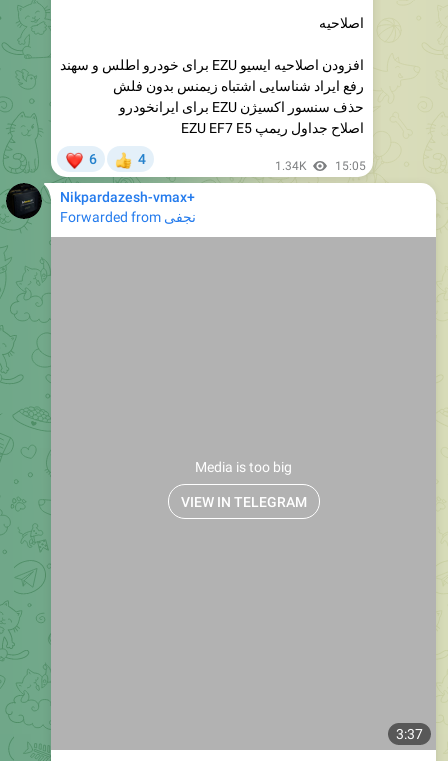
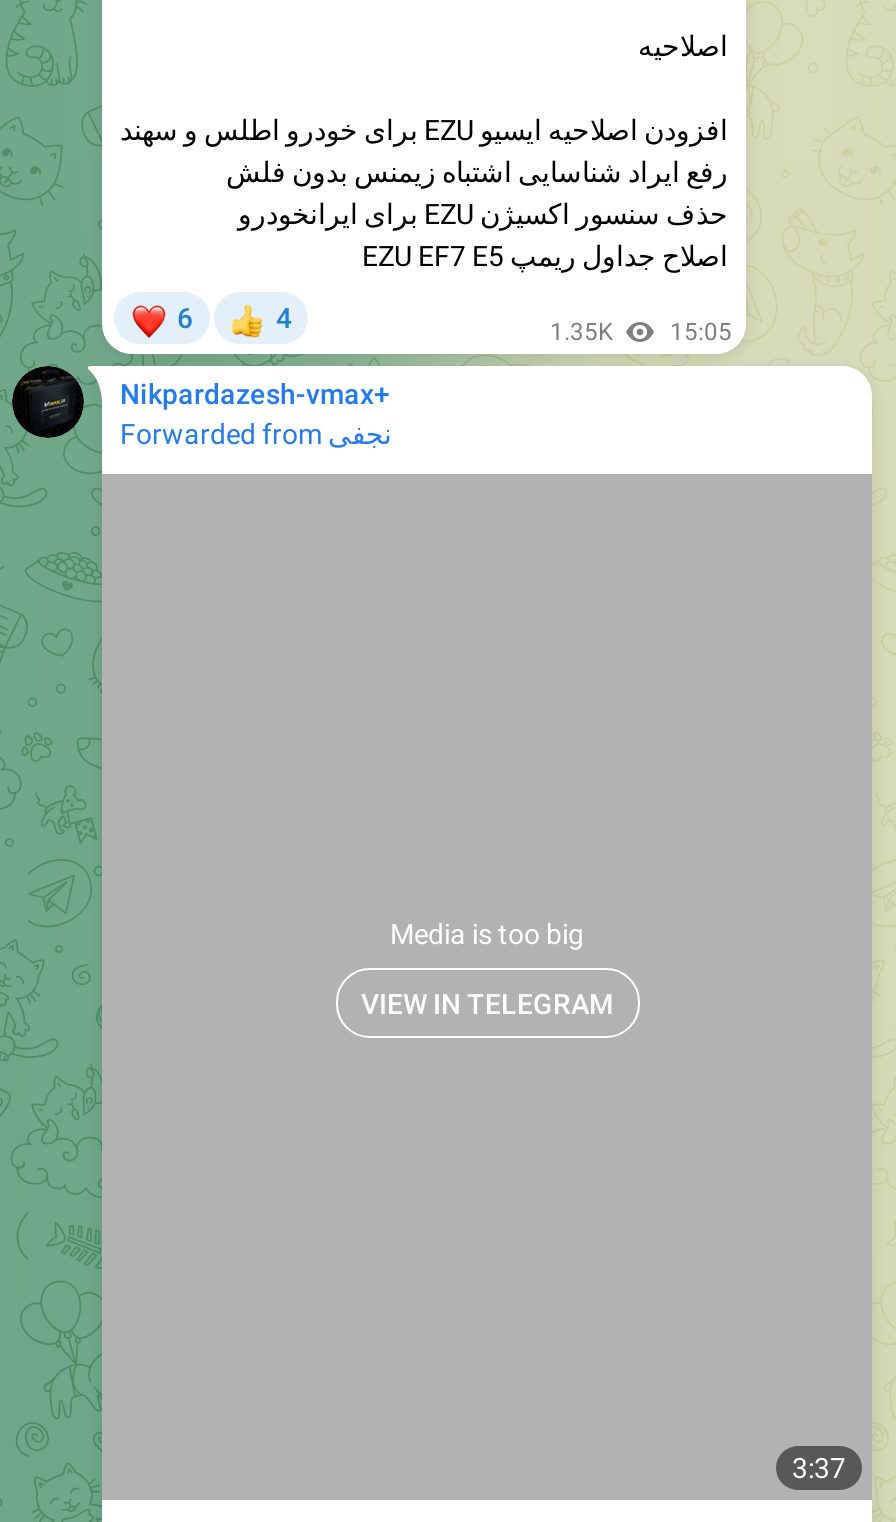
- 1.34K 15:05
+ 1.35K 15:05
